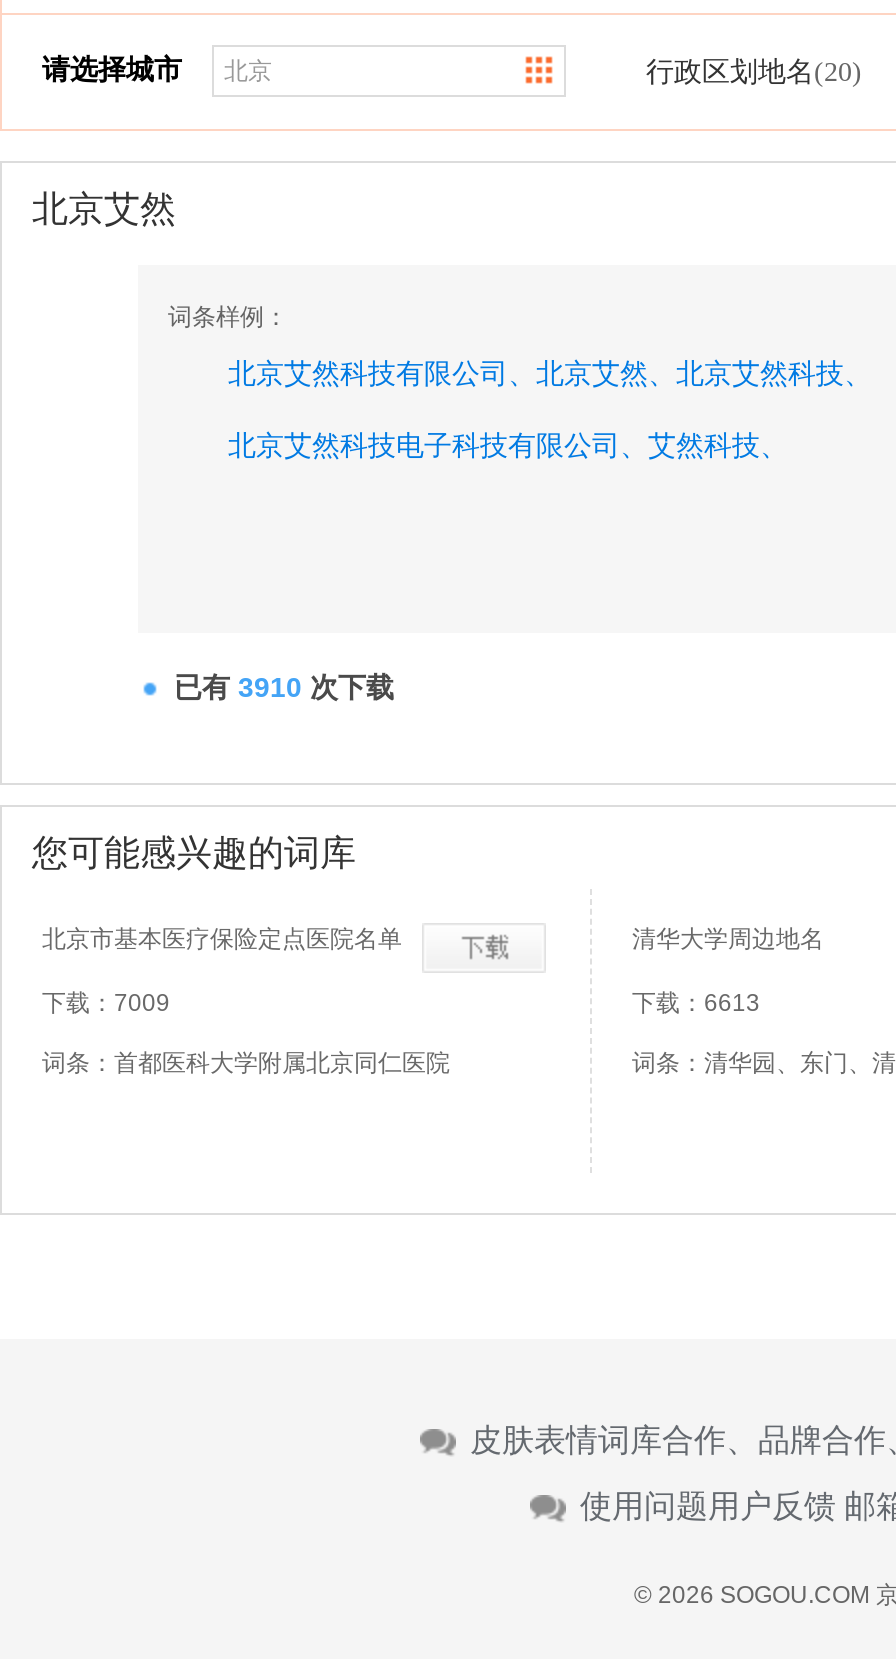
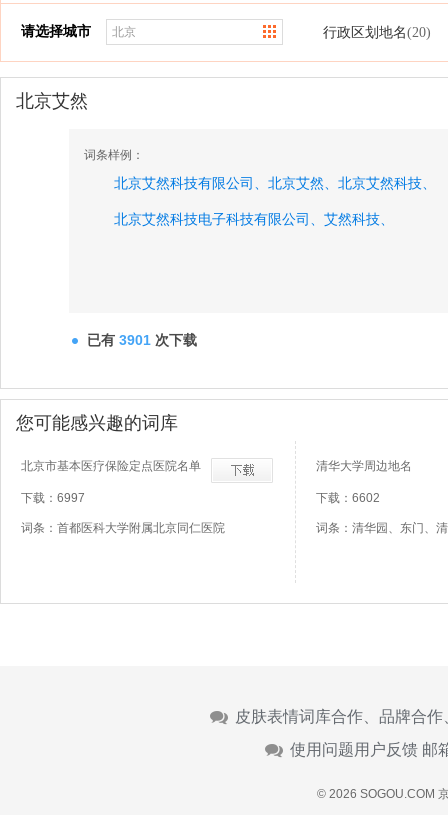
- 已有3910次下载
+ 已有3901次下载

- 下载：7009
+ 下载：6997

- 下载：6613
+ 下载：6602
